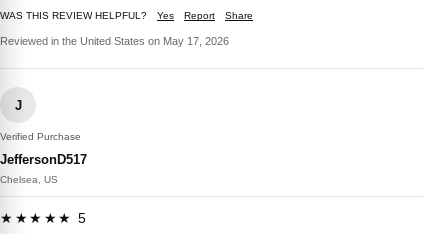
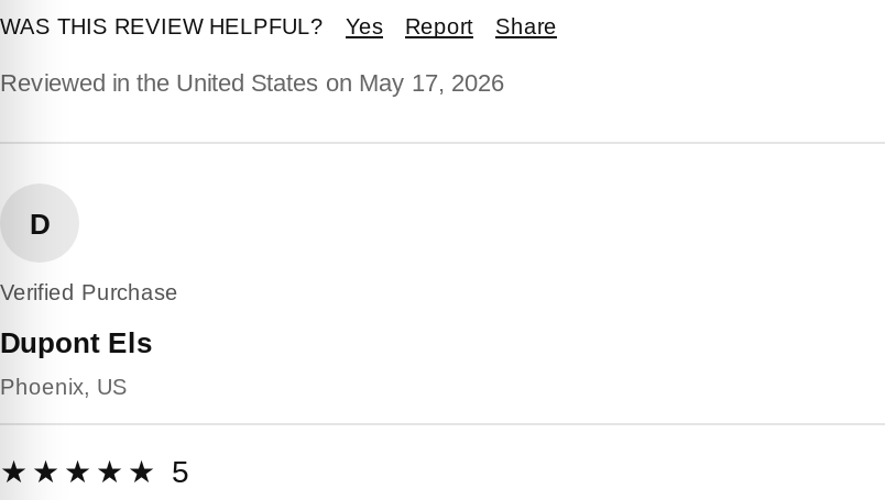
- J
+ D

- JeffersonD517
+ Dupont Els

- Chelsea, US
+ Phoenix, US
